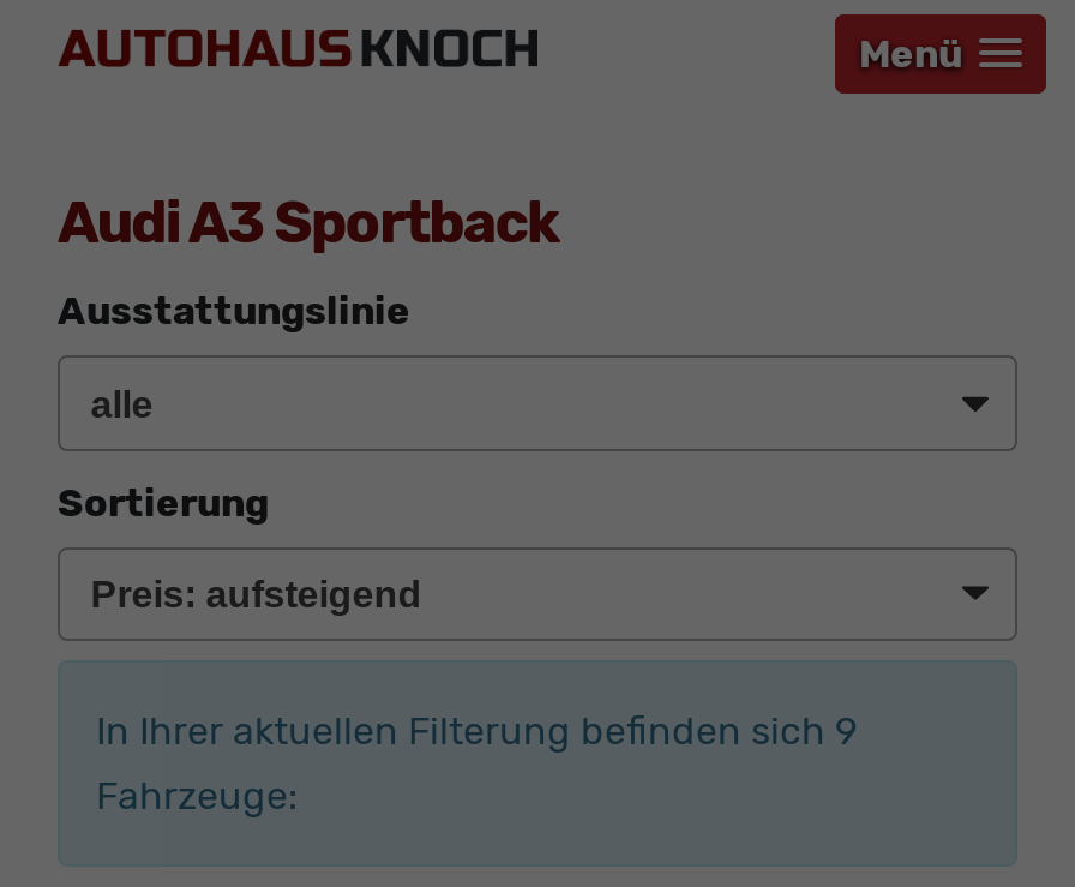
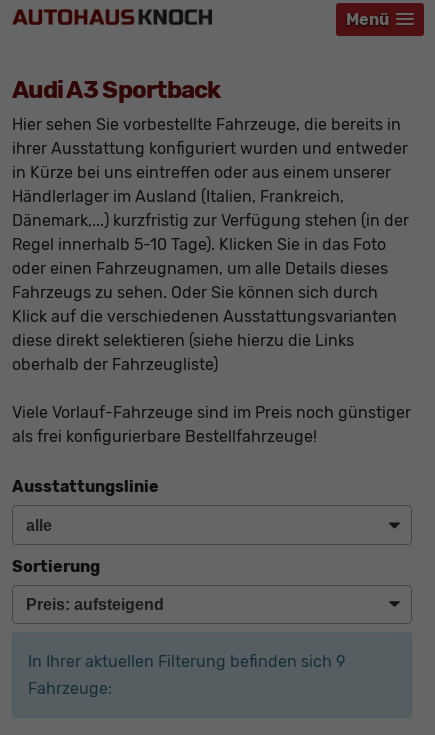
+ Hier sehen Sie vorbestellte Fahrzeuge, die bereits in
+ ihrer Ausstattung konfiguriert wurden und entweder
+ in Kürze bei uns eintreffen oder aus einem unserer
+ Händlerlager im Ausland (Italien, Frankreich,
+ Dänemark,...) kurzfristig zur Verfügung stehen (in der
+ Regel innerhalb 5-10 Tage). Klicken Sie in das Foto
+ oder einen Fahrzeugnamen, um alle Details dieses
+ Fahrzeugs zu sehen. Oder Sie können sich durch
+ Klick auf die verschiedenen Ausstattungsvarianten
+ diese direkt selektieren (siehe hierzu die Links
+ oberhalb der Fahrzeugliste)
+ Viele Vorlauf-Fahrzeuge sind im Preis noch günstiger
+ als frei konfigurierbare Bestellfahrzeuge!
